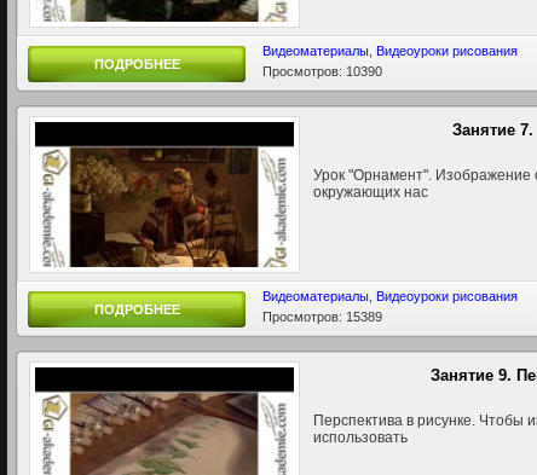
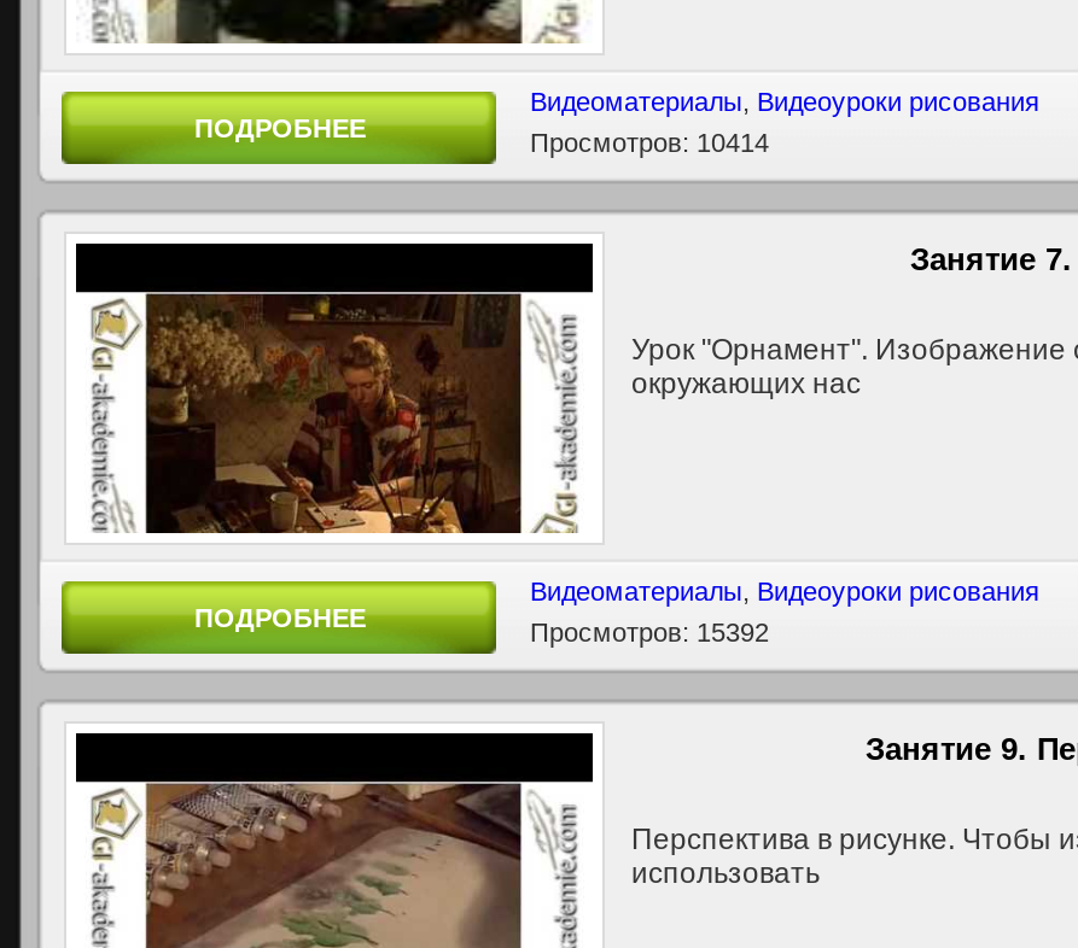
- Просмотров: 10390
+ Просмотров: 10414

- Просмотров: 15389
+ Просмотров: 15392
